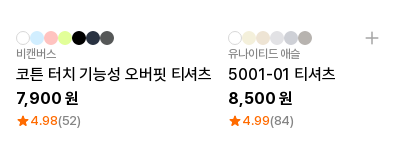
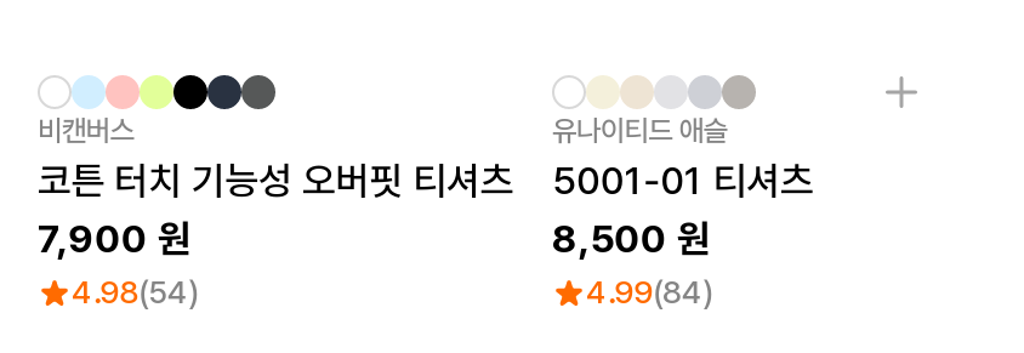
- 4.98(52)
+ 4.98(54)
